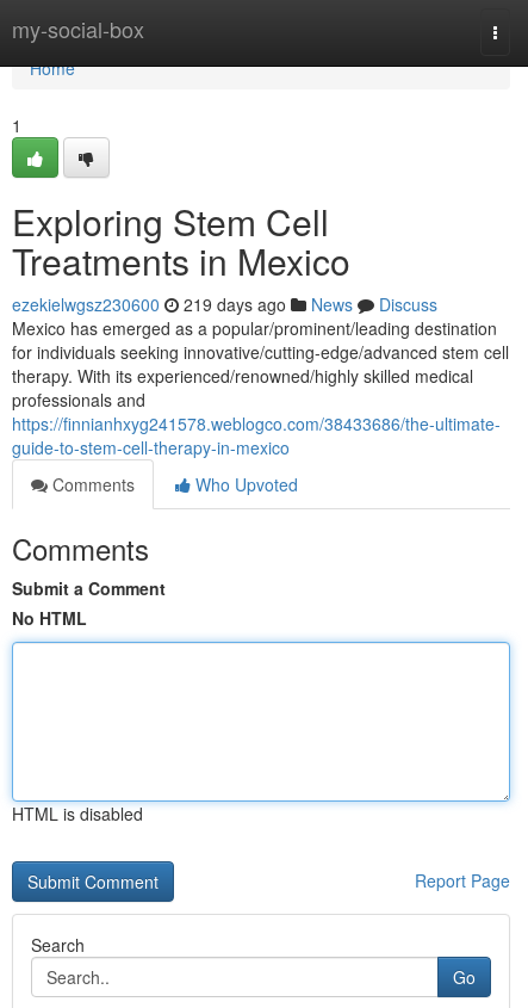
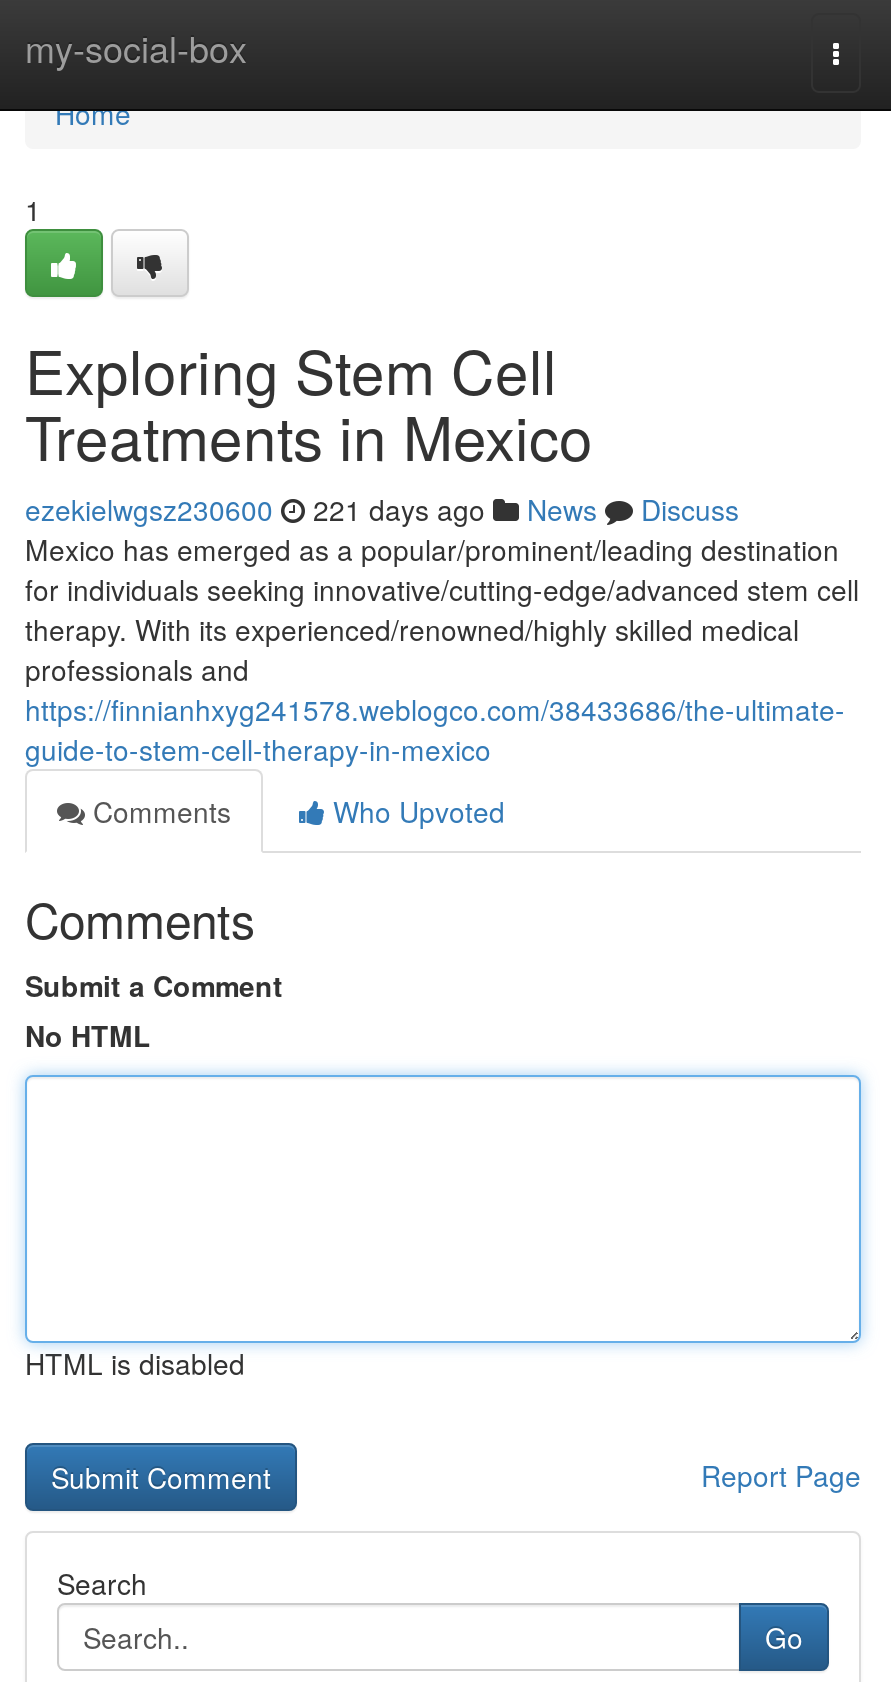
- ezekielwgsz230600 219 days ago News Discuss
+ ezekielwgsz230600 221 days ago News Discuss
